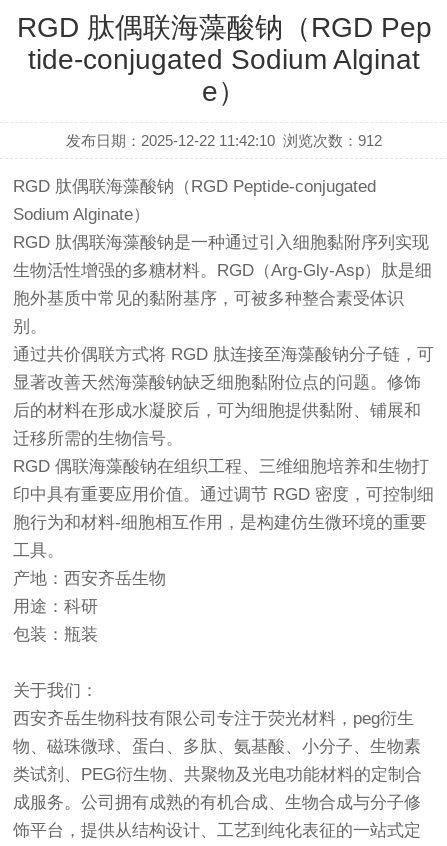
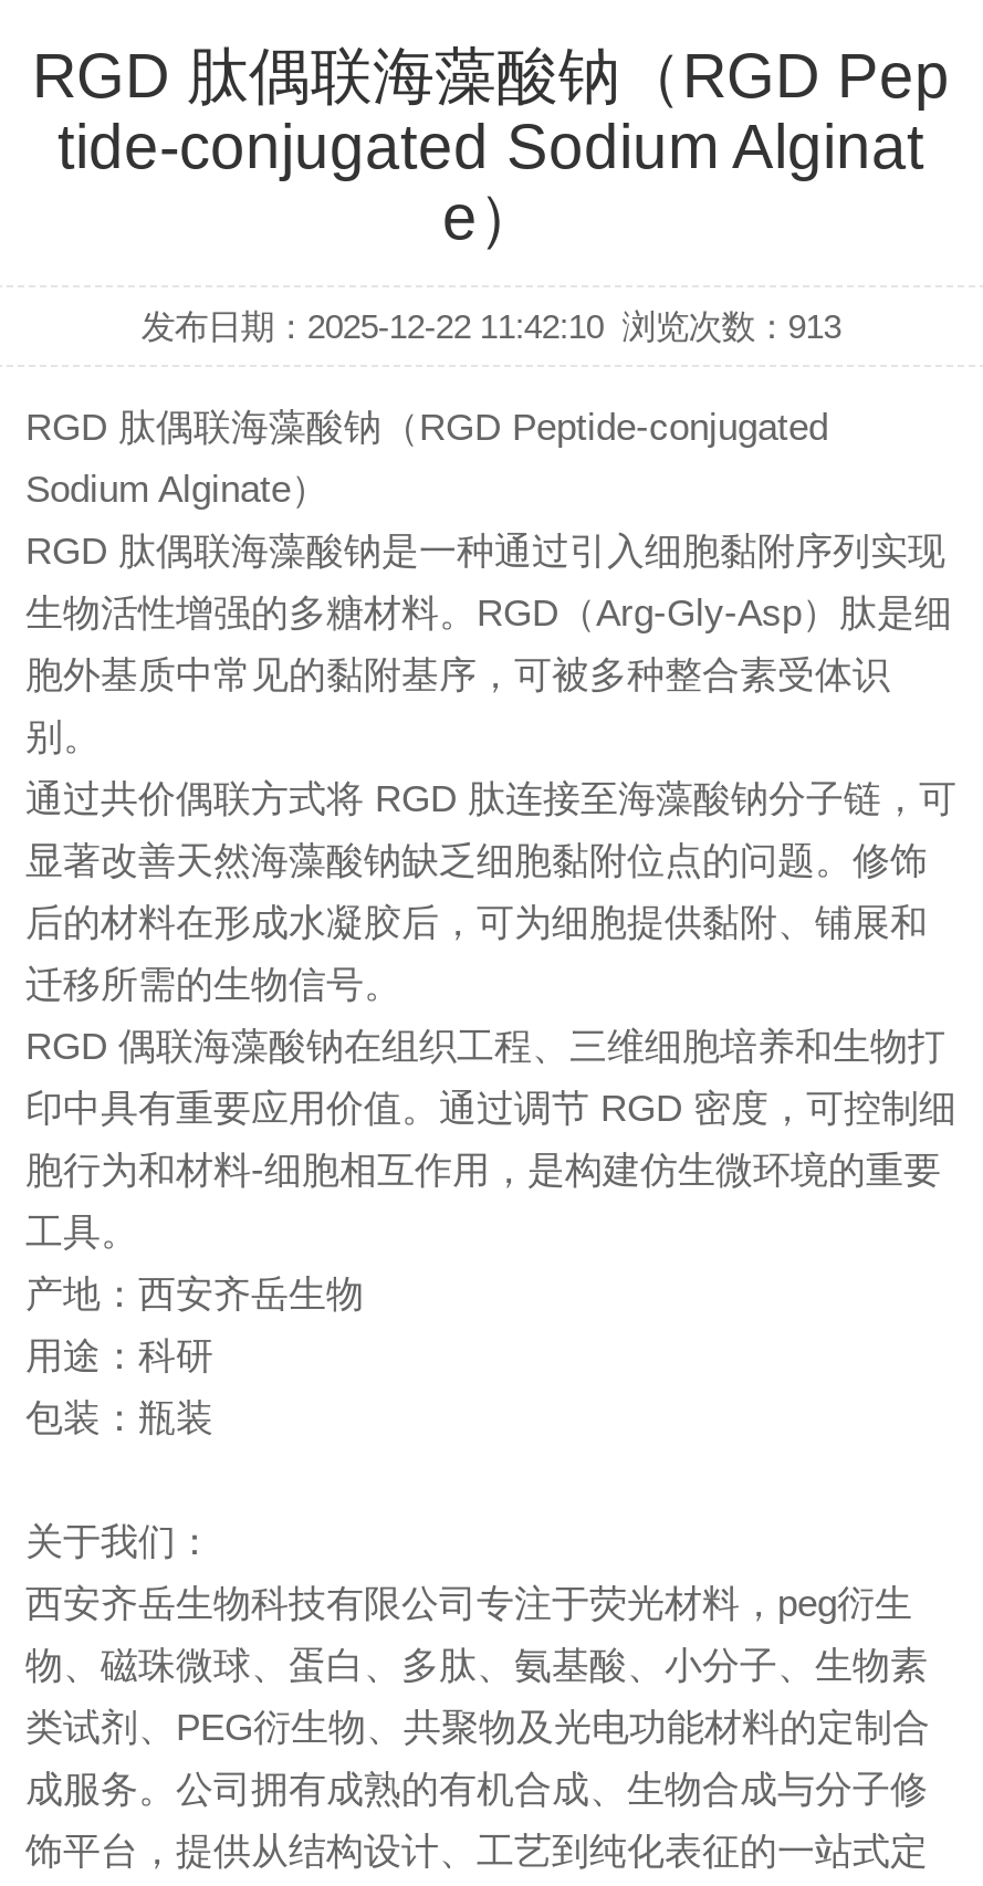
- 发布日期：2025-12-22 11:42:10 浏览次数：912
+ 发布日期：2025-12-22 11:42:10 浏览次数：913
